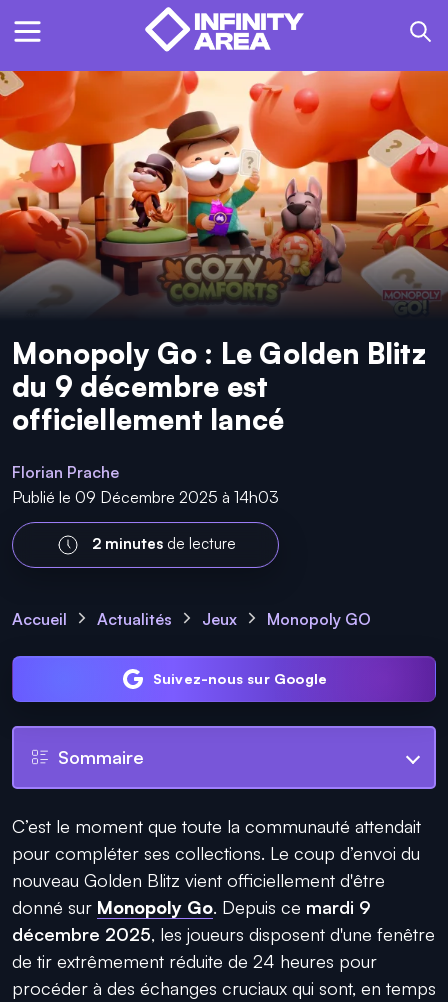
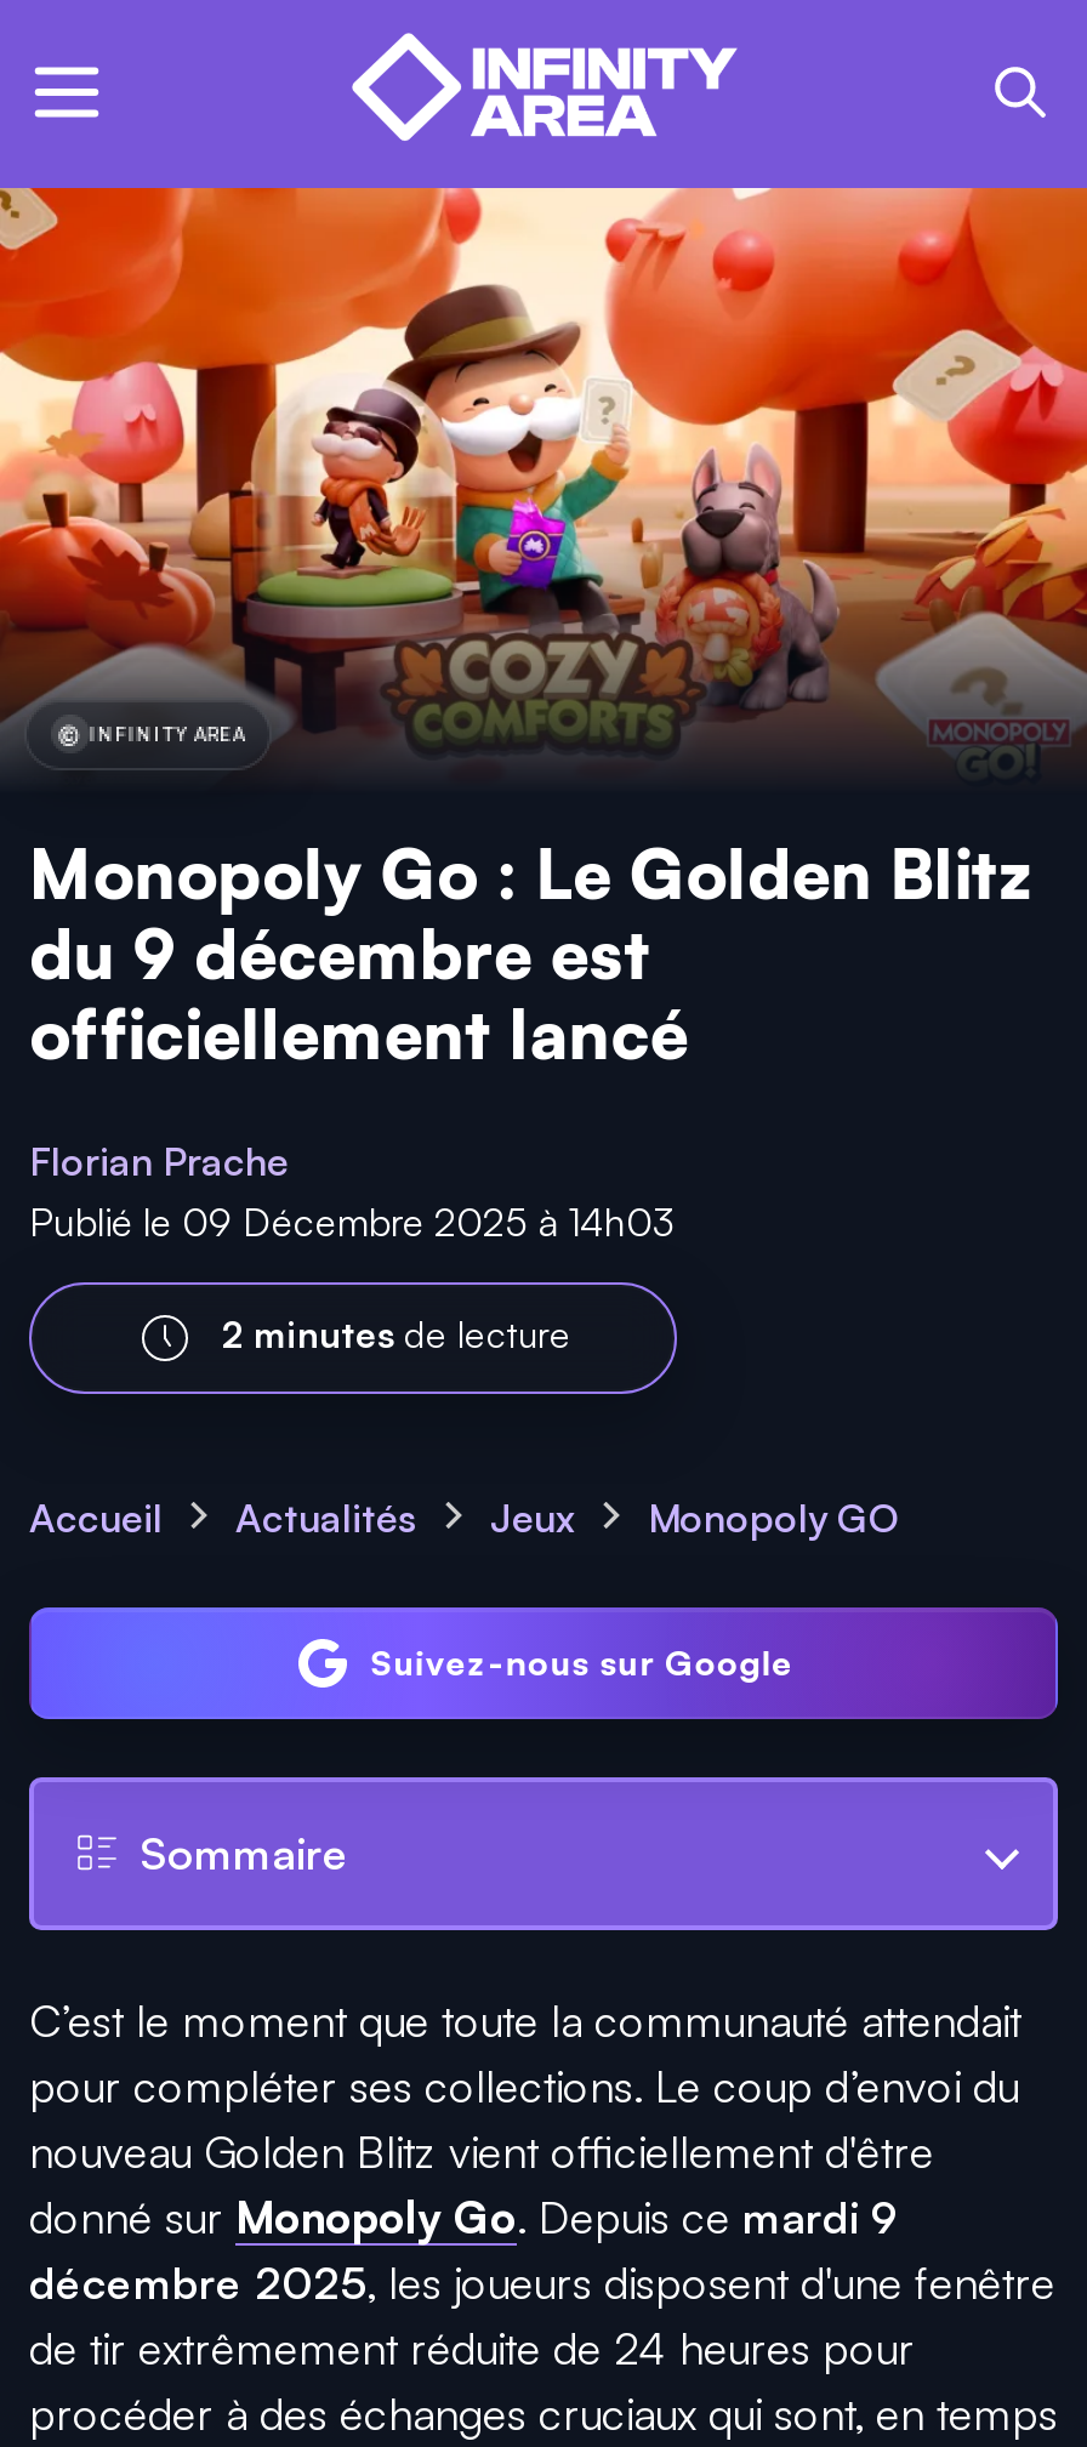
+ INFINITY AREA
